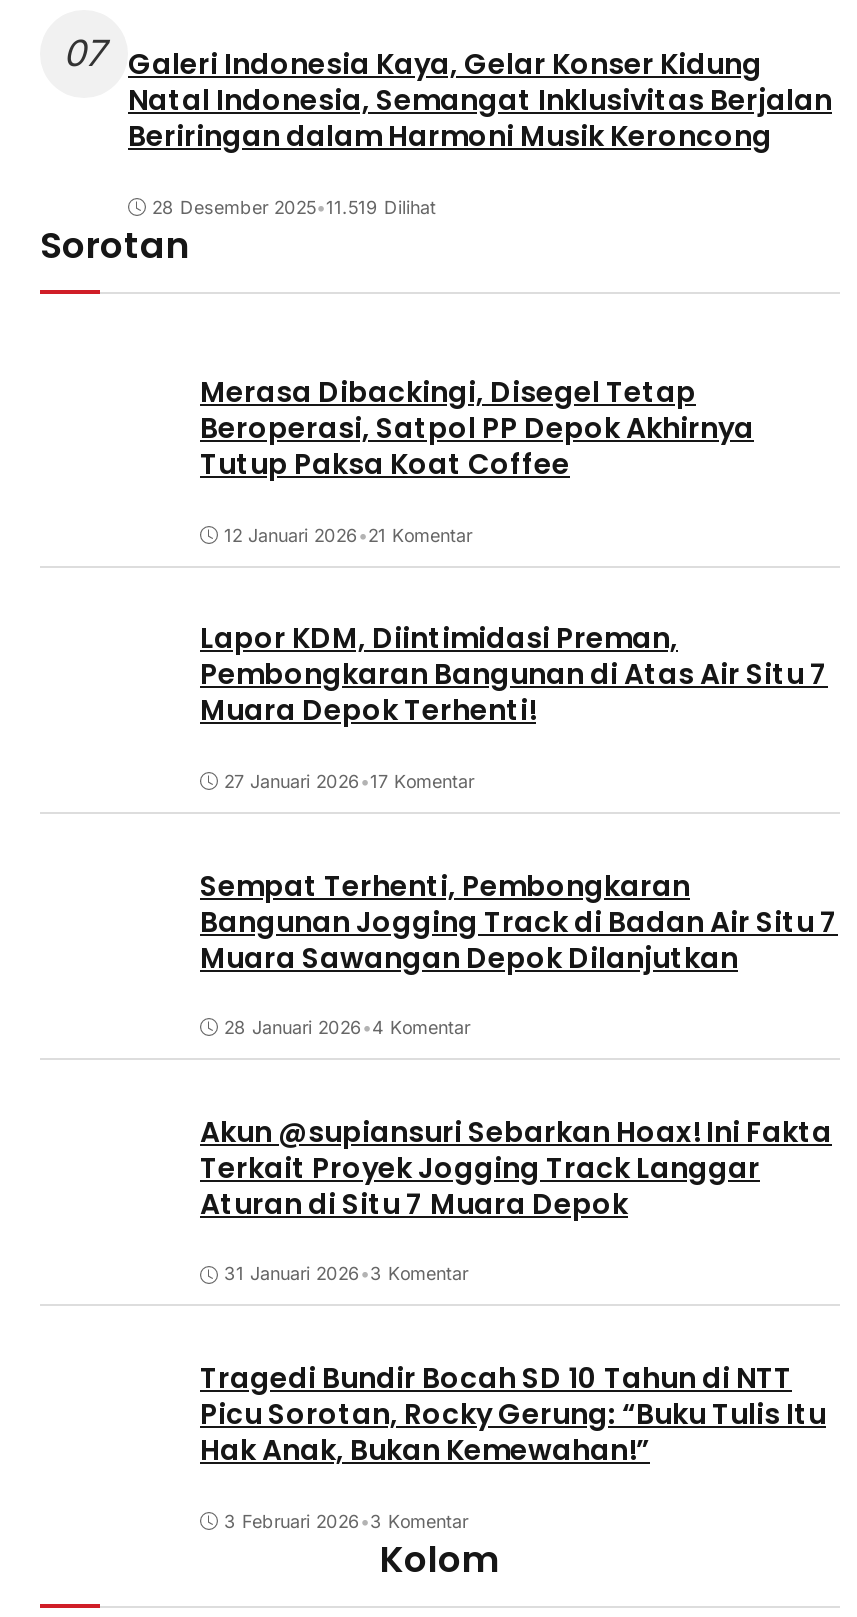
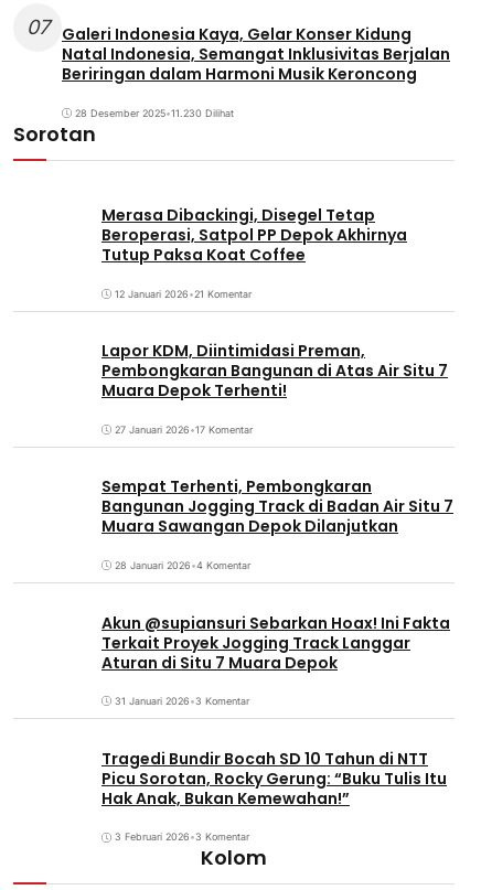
- 28 Desember 2025•11.519 Dilihat
+ 28 Desember 2025•11.230 Dilihat
